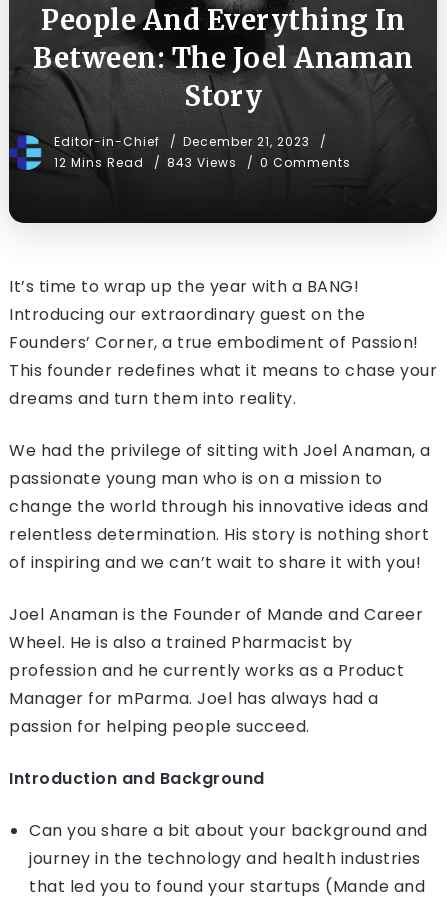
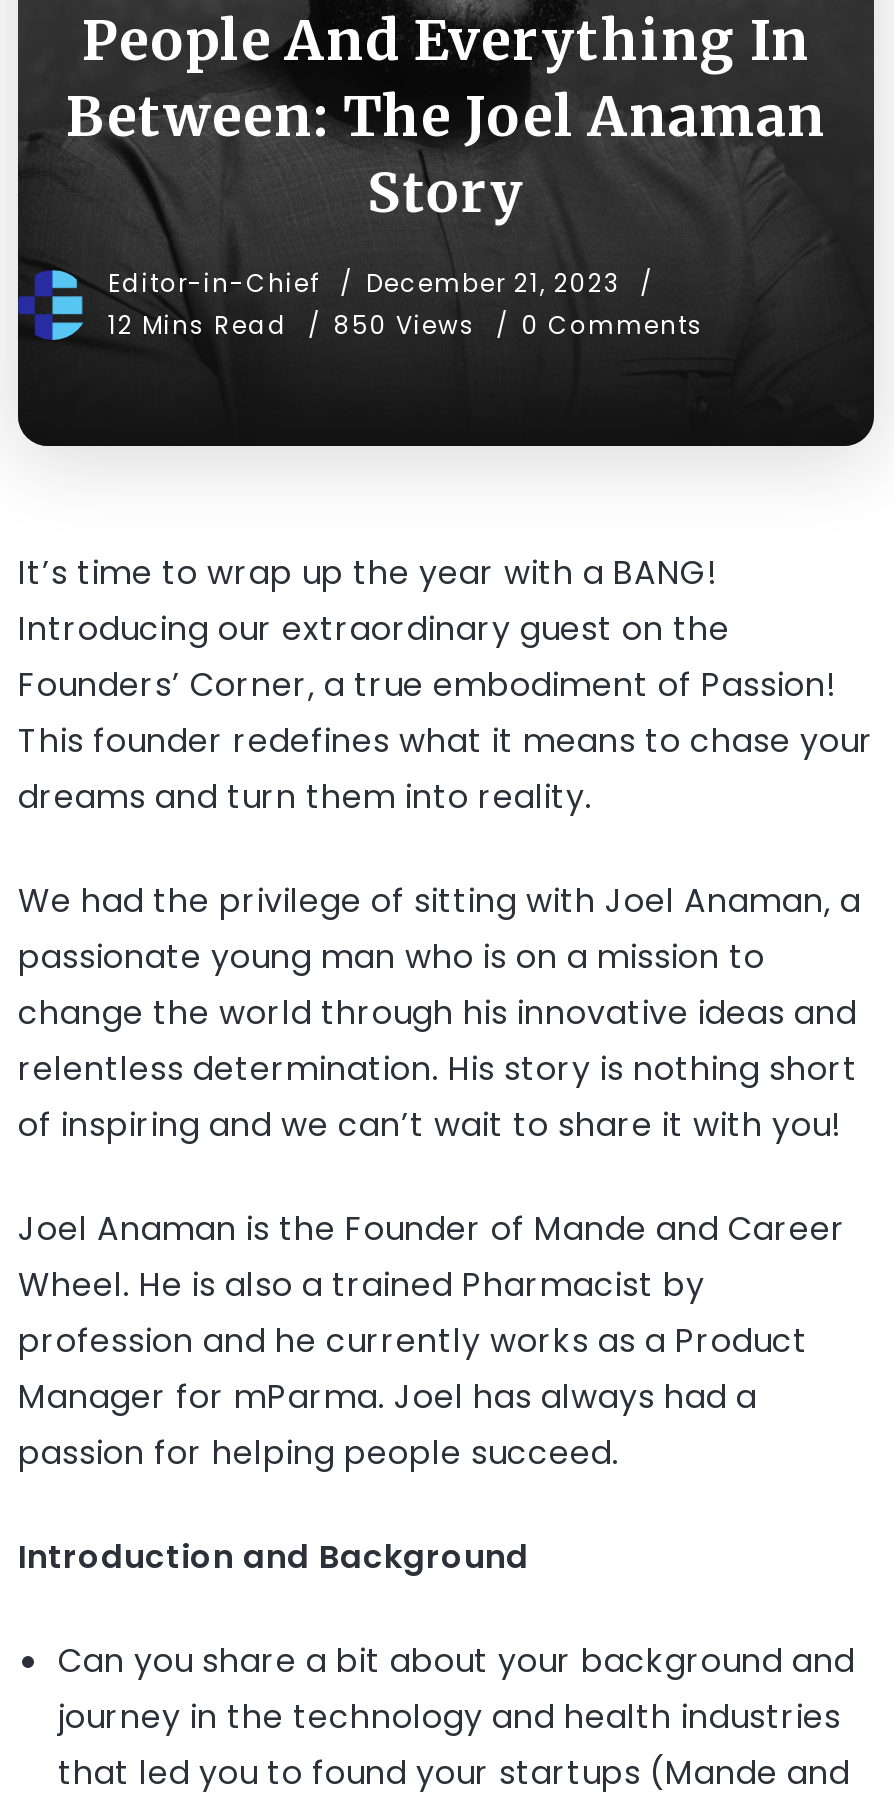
- 12 Mins Read 843 Views 0 Comments
+ 12 Mins Read 850 Views 0 Comments
